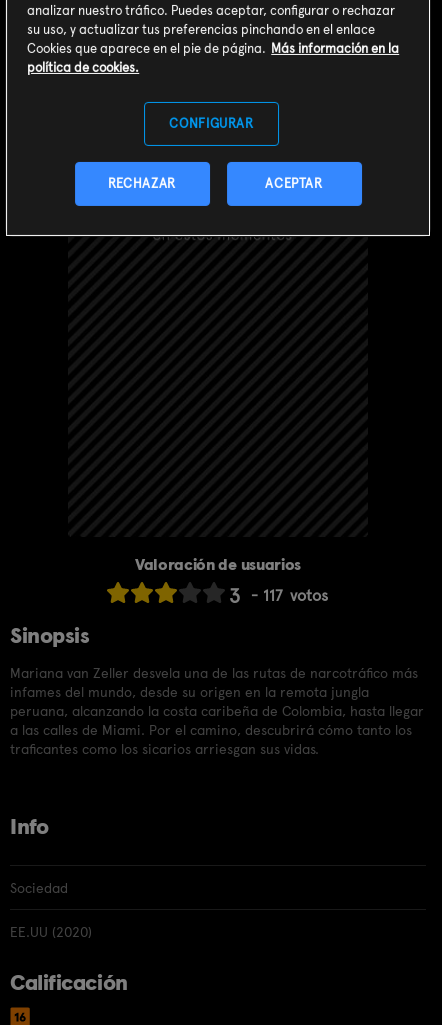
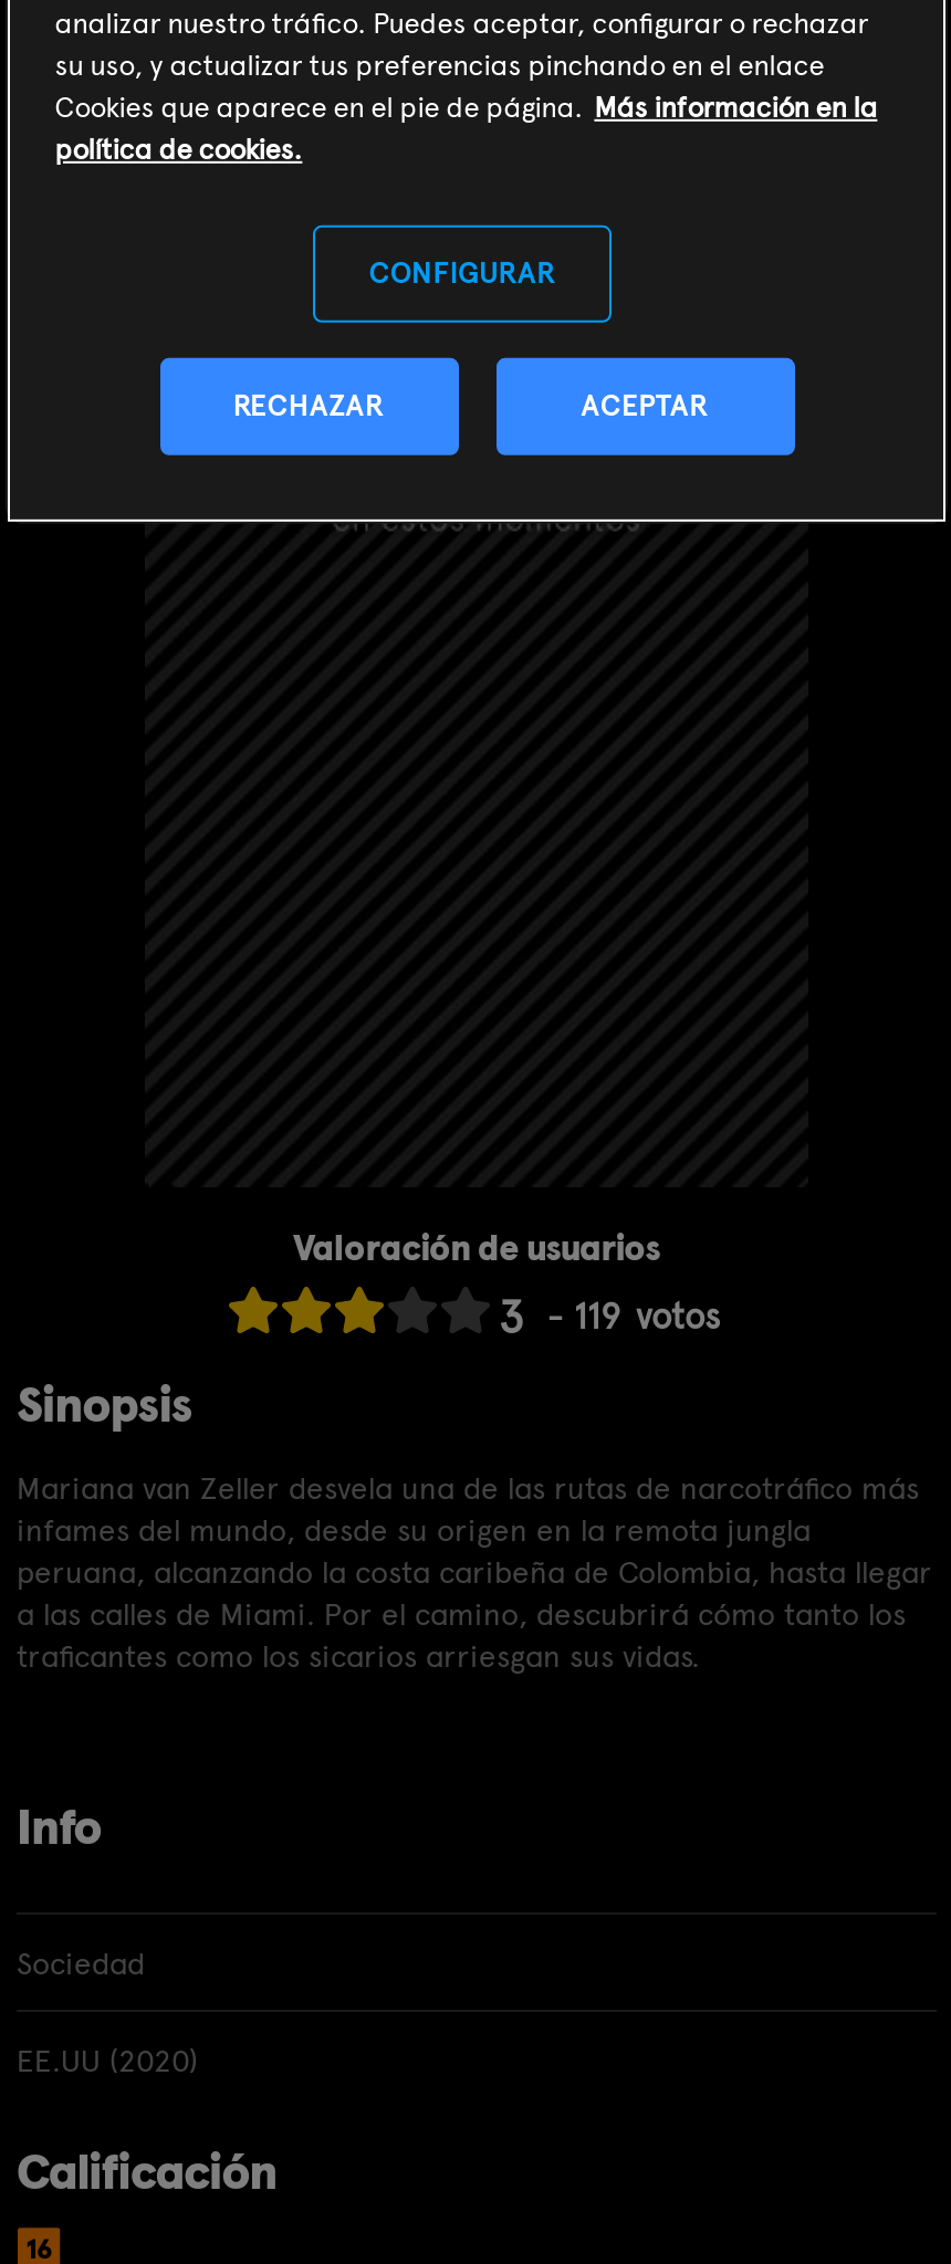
- 3 117 votos
+ 3 119 votos
